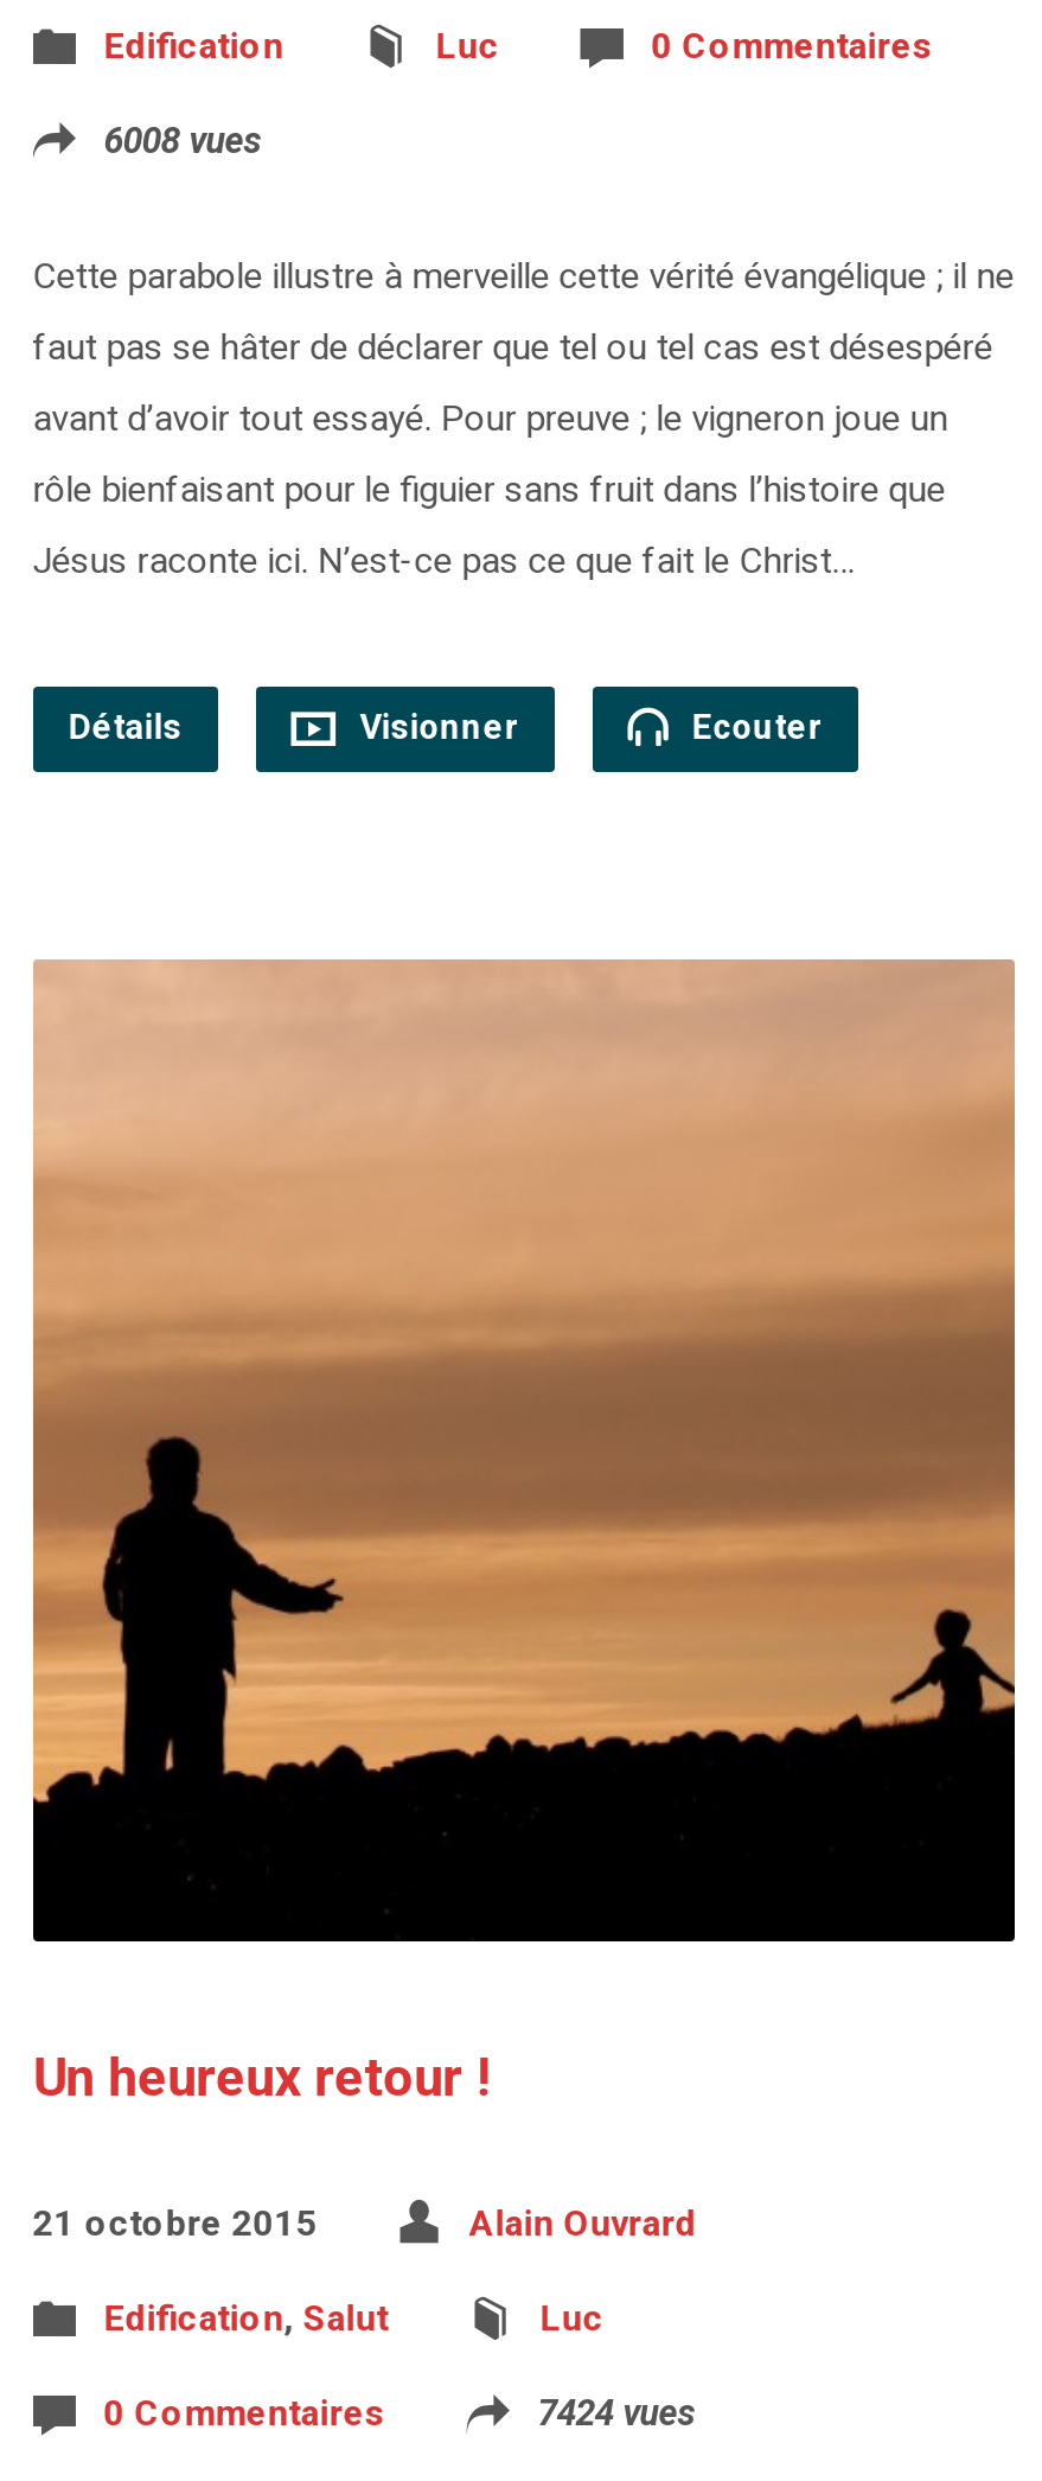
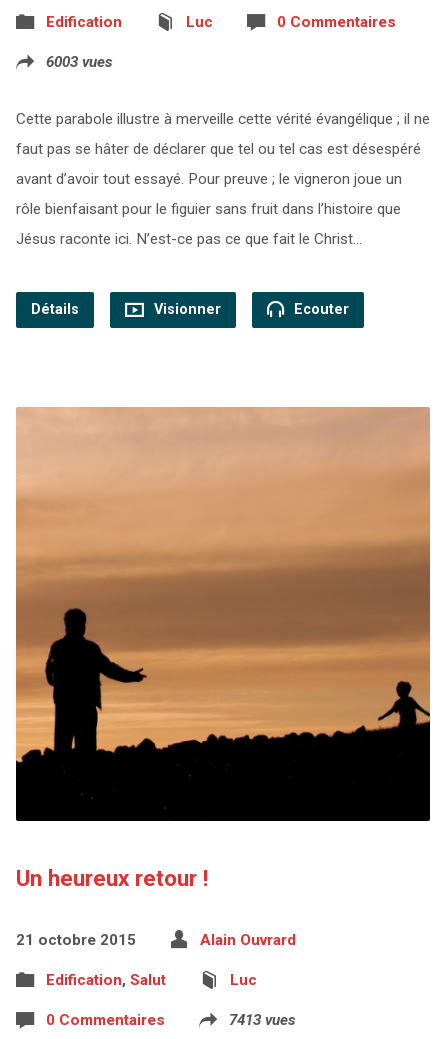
- 6008 vues
+ 6003 vues

- 7424 vues
+ 7413 vues
